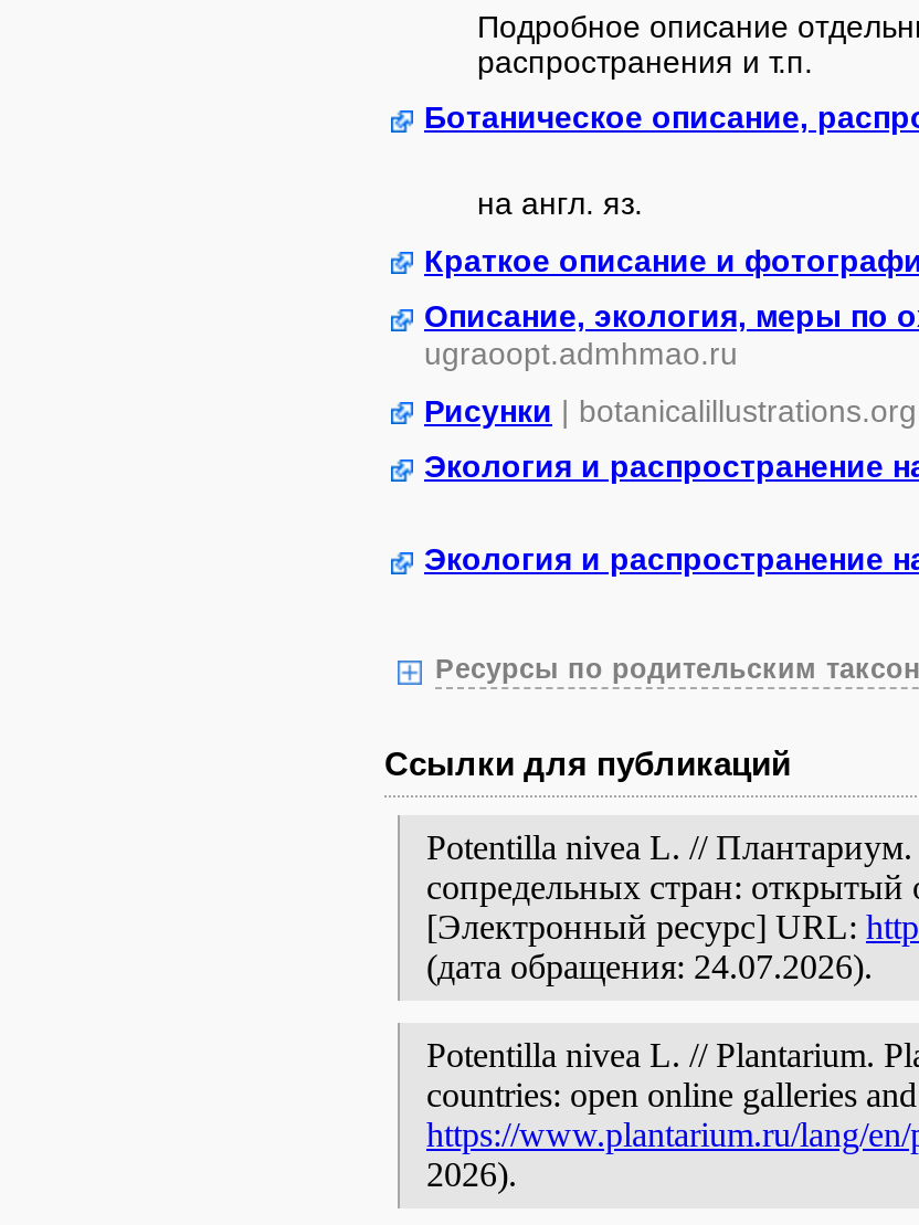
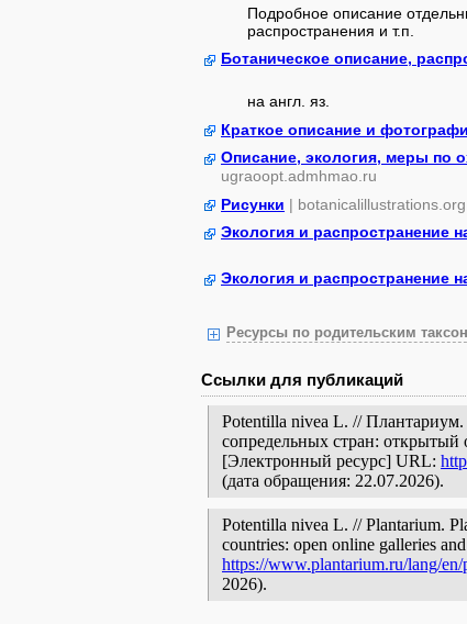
- (дата обращения: 24.07.2026).
+ (дата обращения: 22.07.2026).
